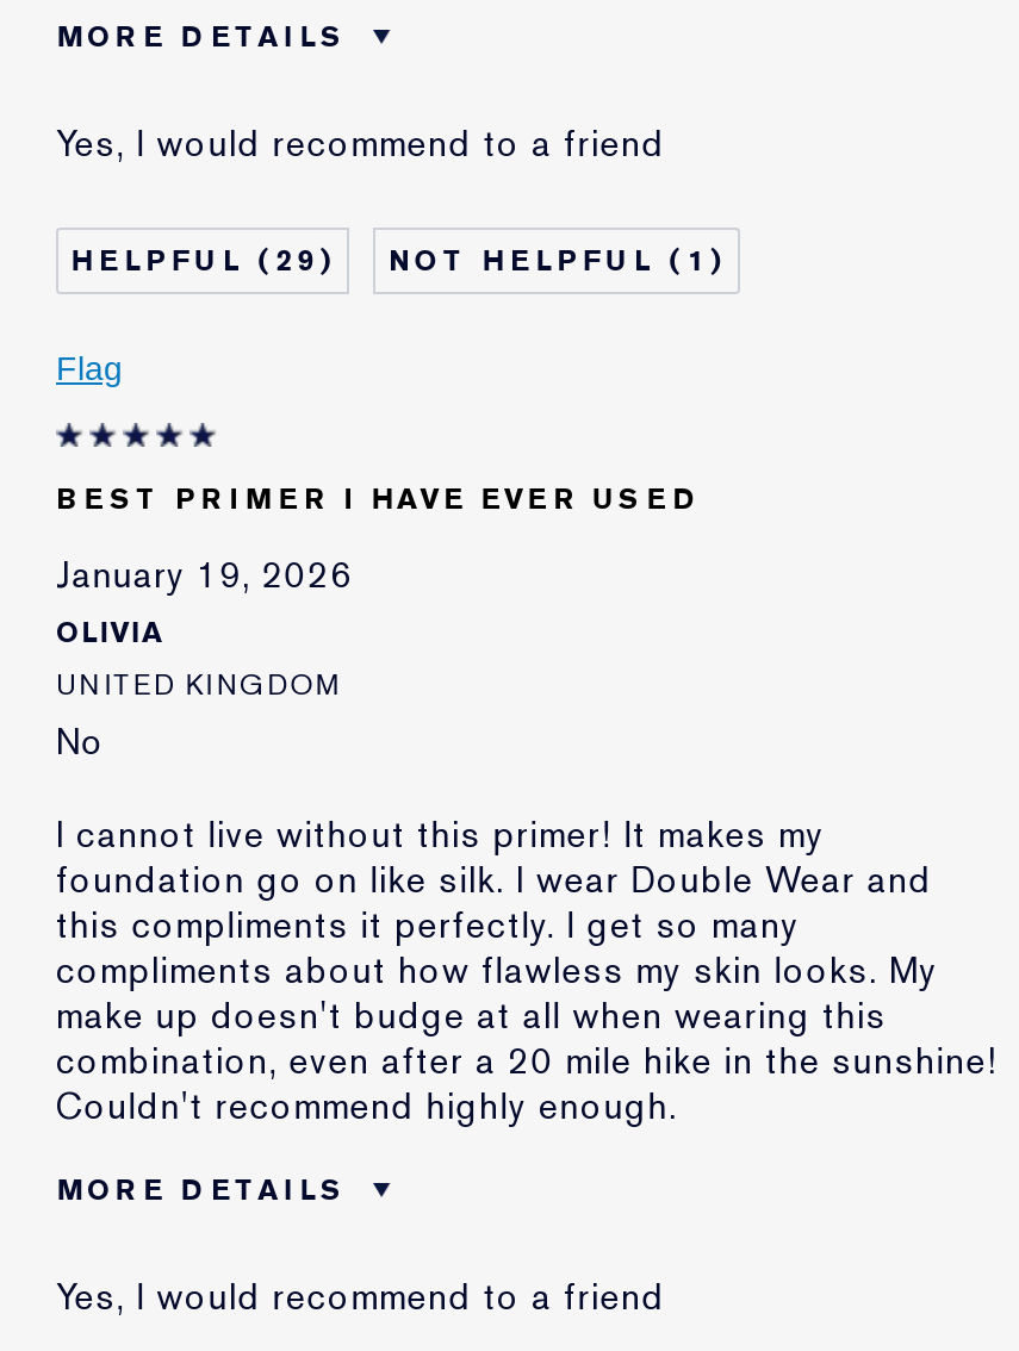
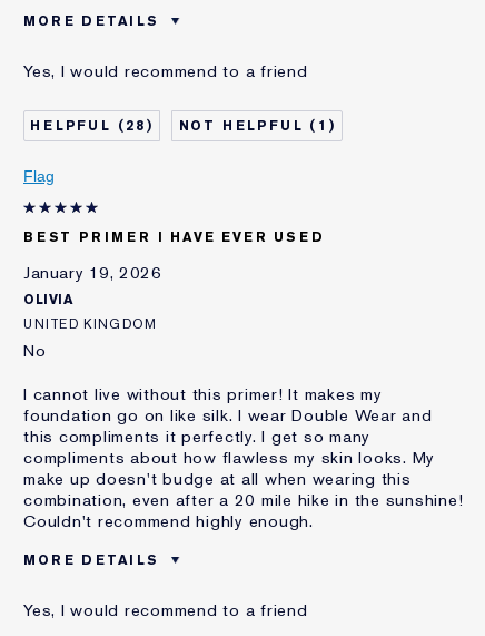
- 29
+ 28
